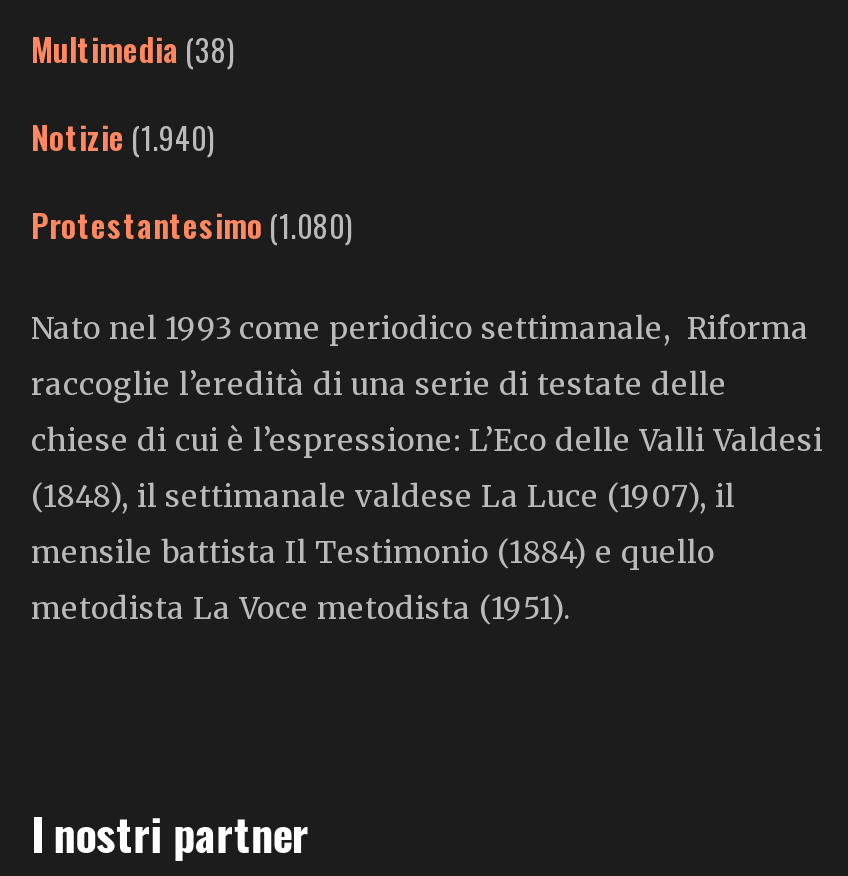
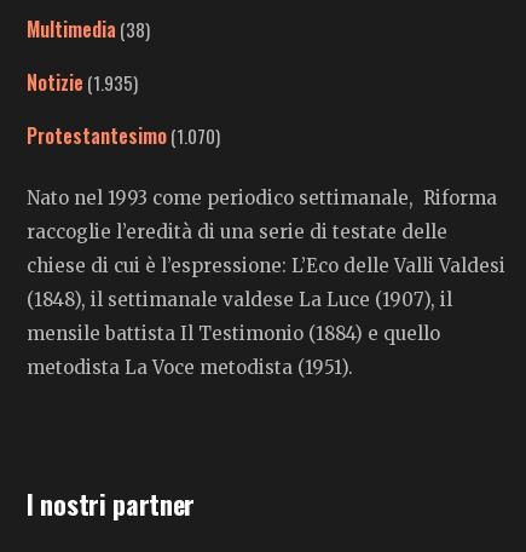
- Notizie (1.940)
+ Notizie (1.935)

- Protestantesimo (1.080)
+ Protestantesimo (1.070)
